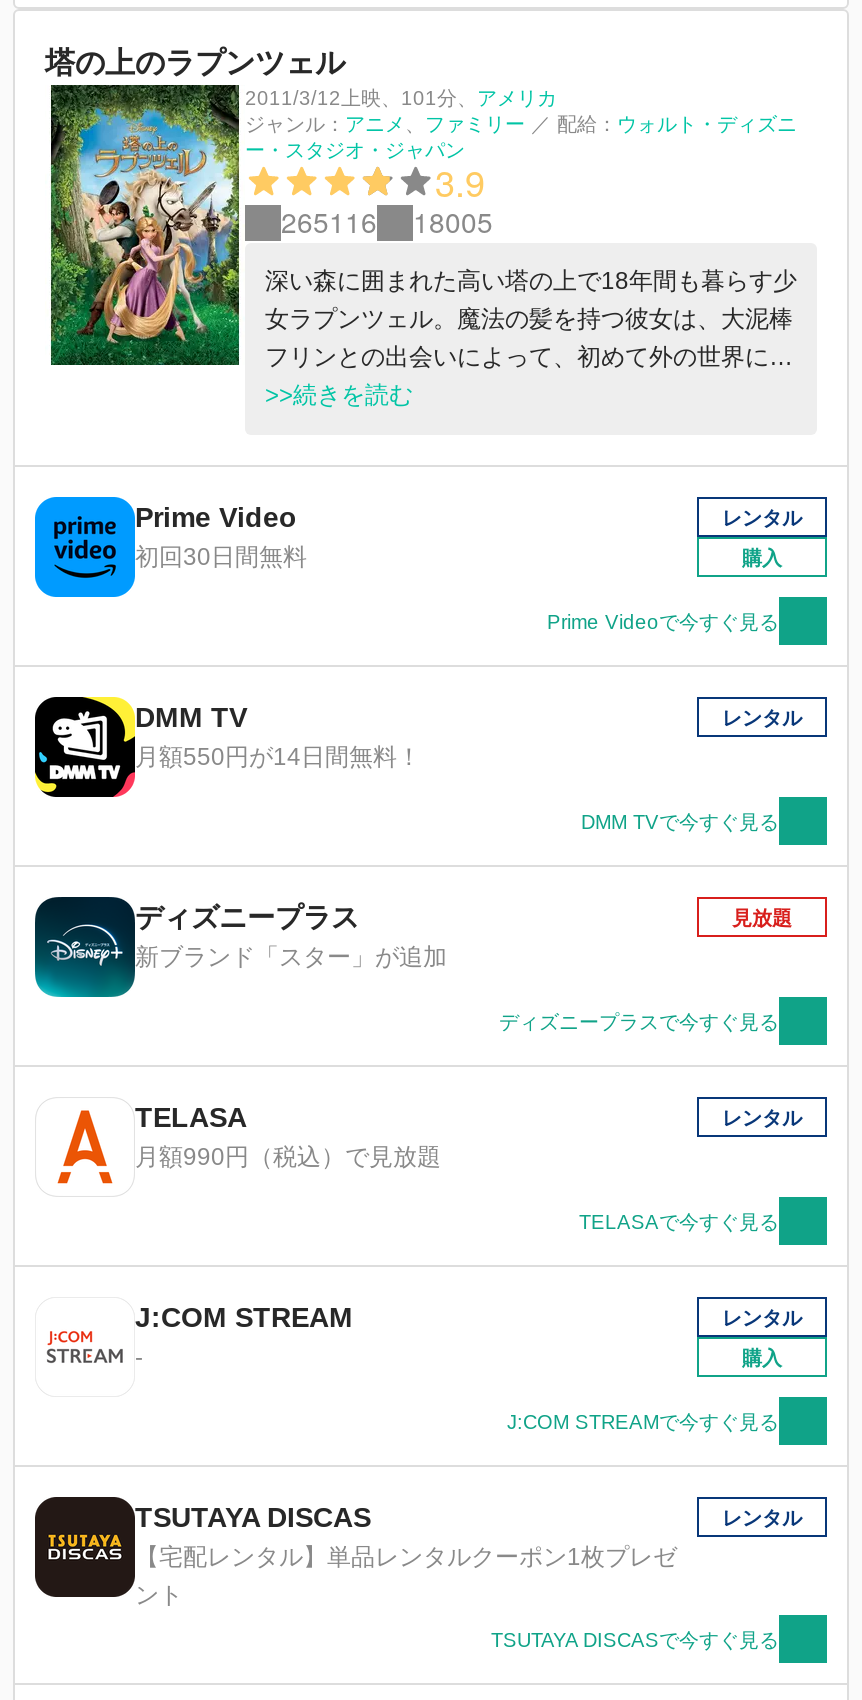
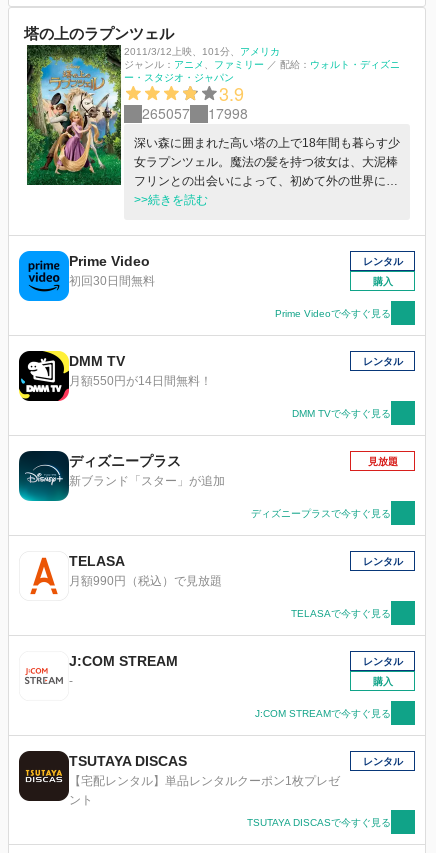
- 265116
+ 265057

- 18005
+ 17998
